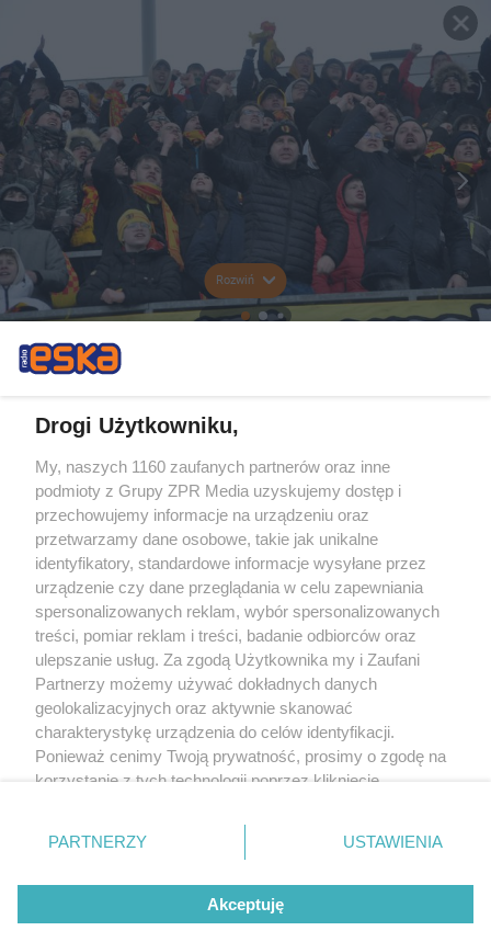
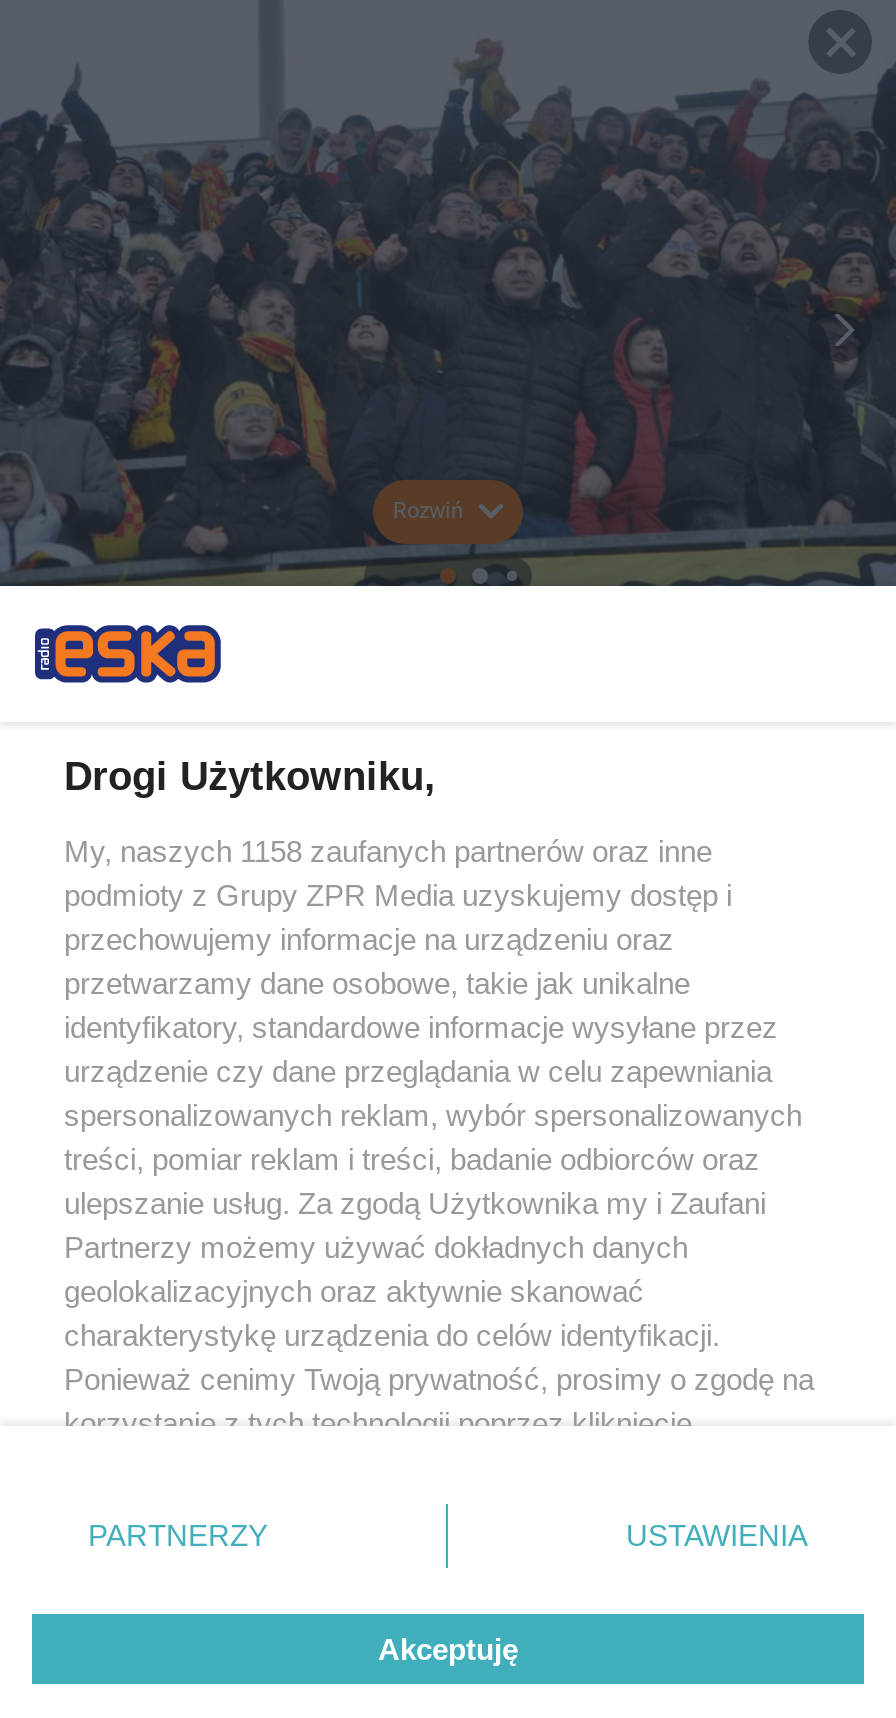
- My, naszych 1160 zaufanych partnerów oraz inne
+ My, naszych 1158 zaufanych partnerów oraz inne
